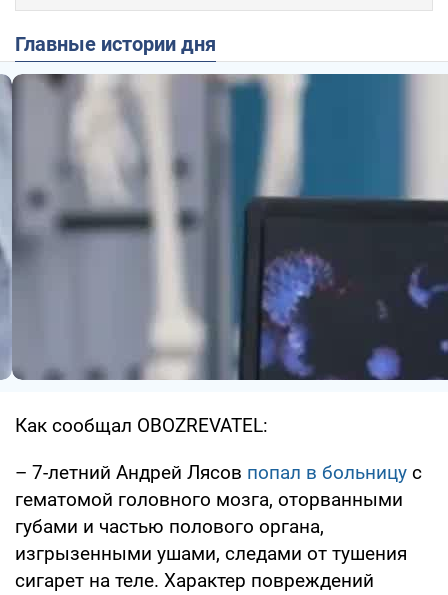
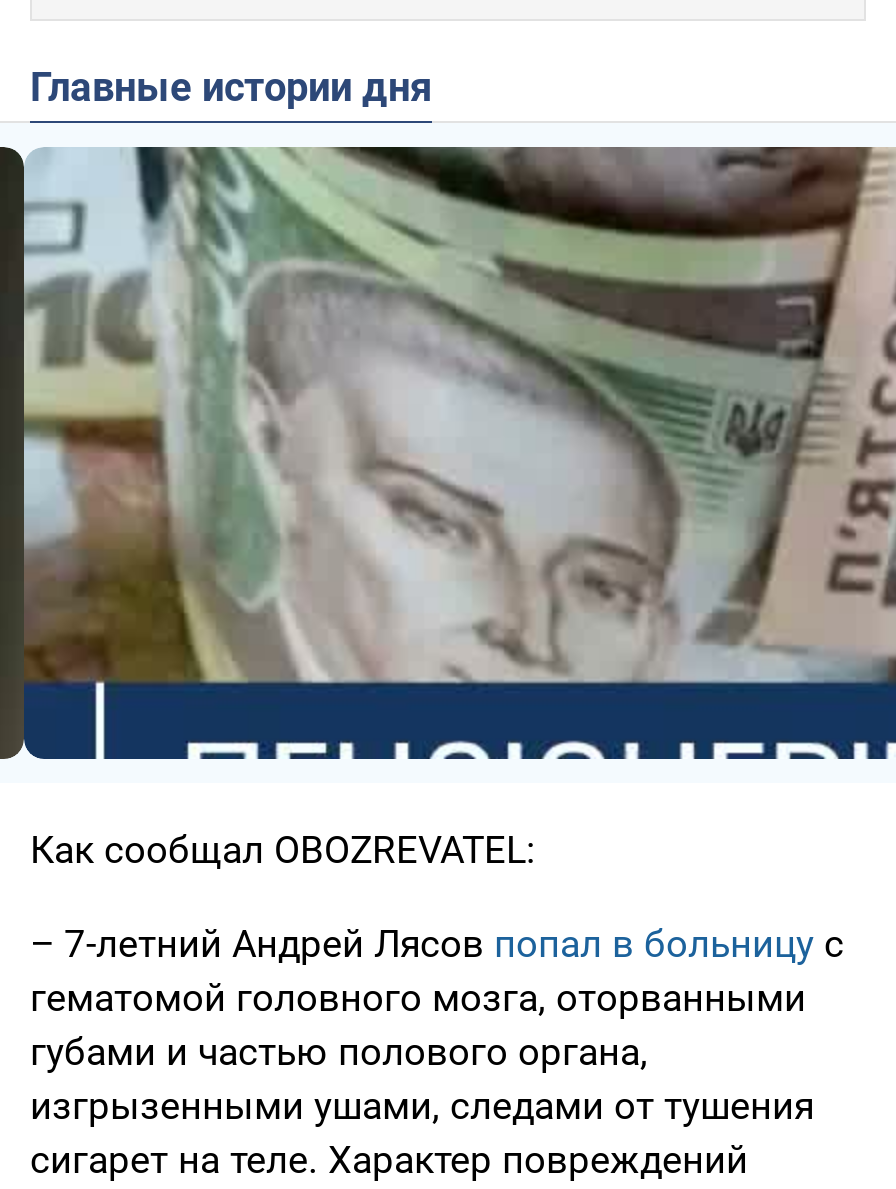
- [image]
+ [image]
